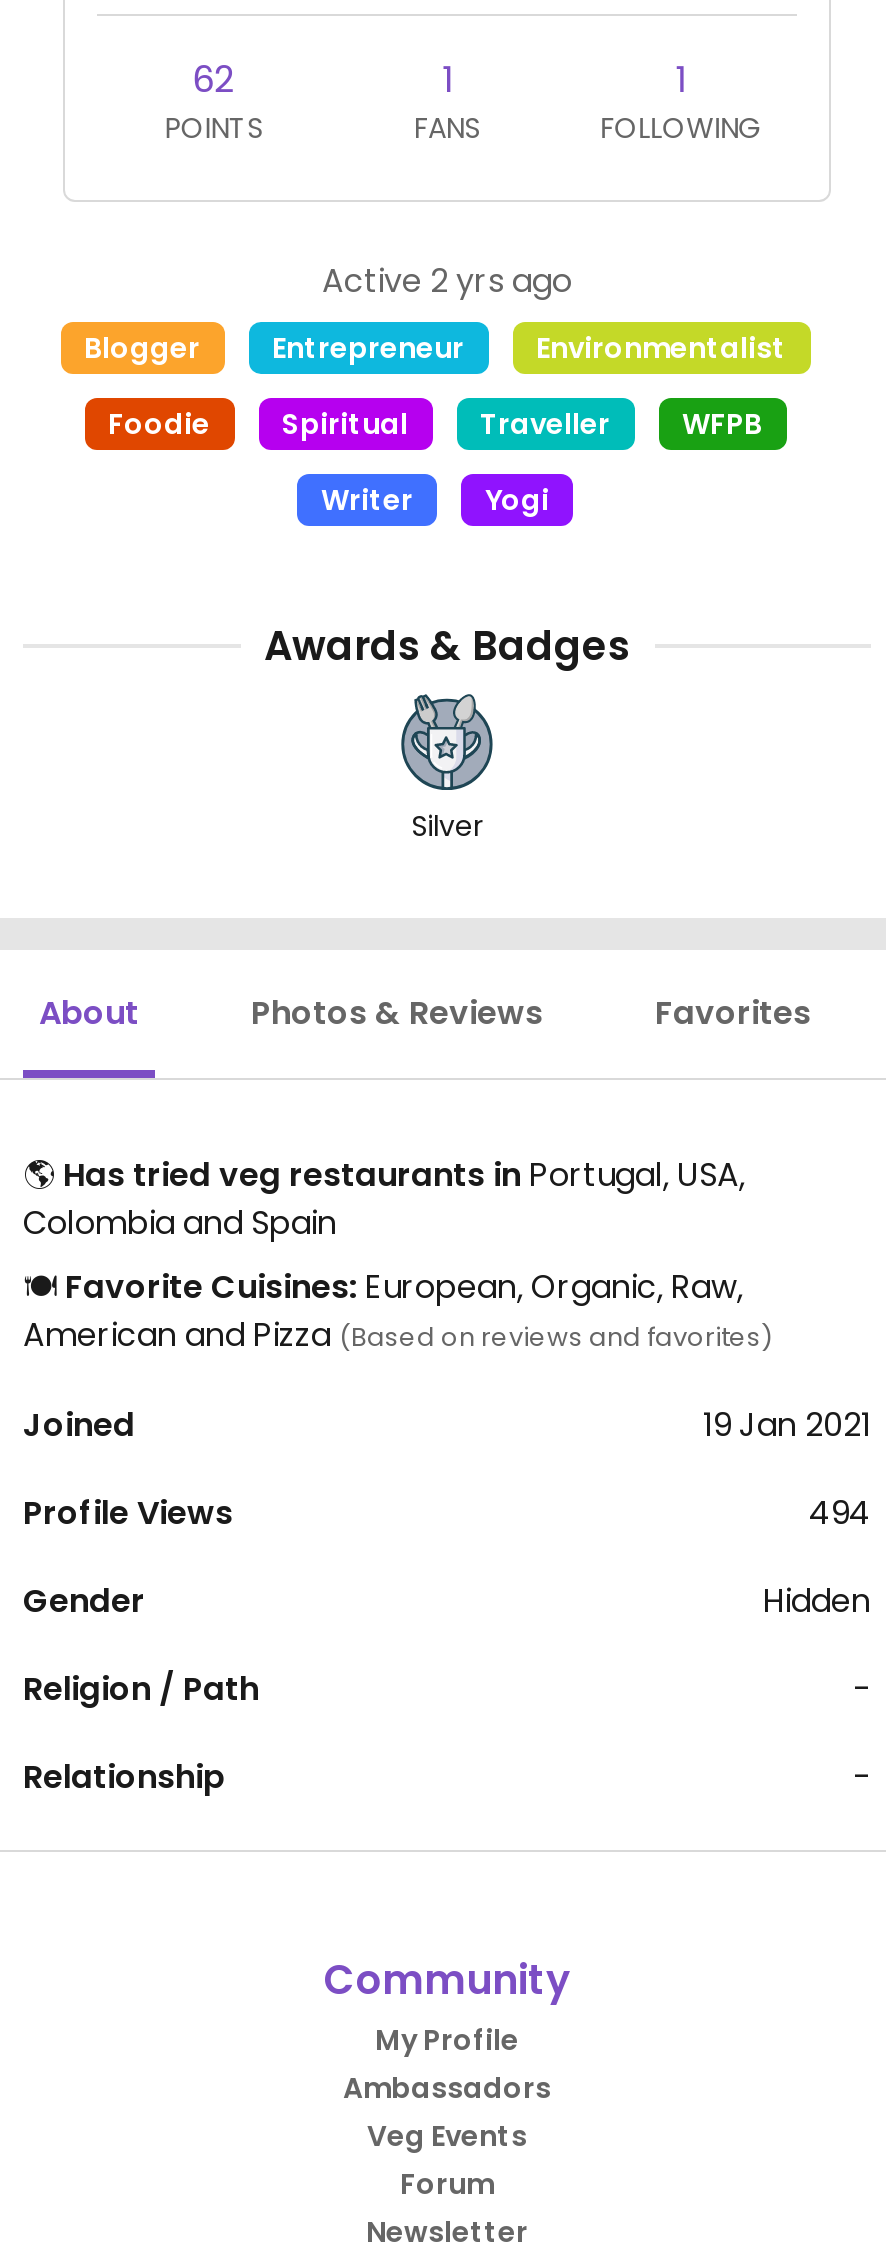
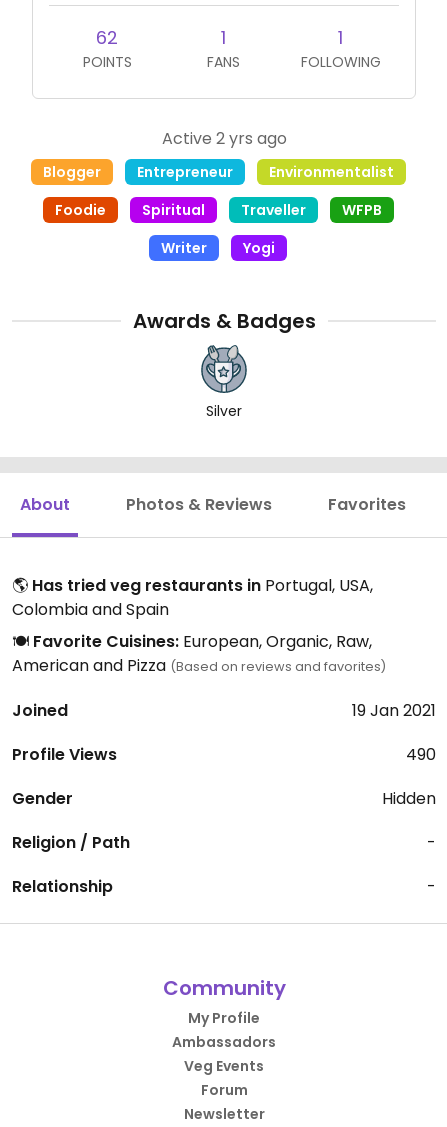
- 494
+ 490
